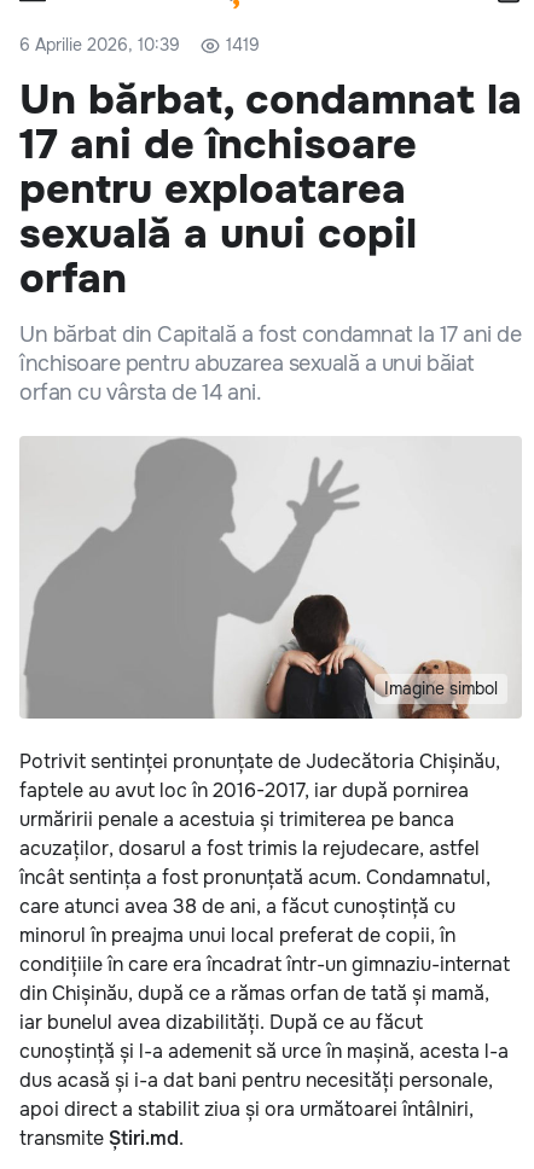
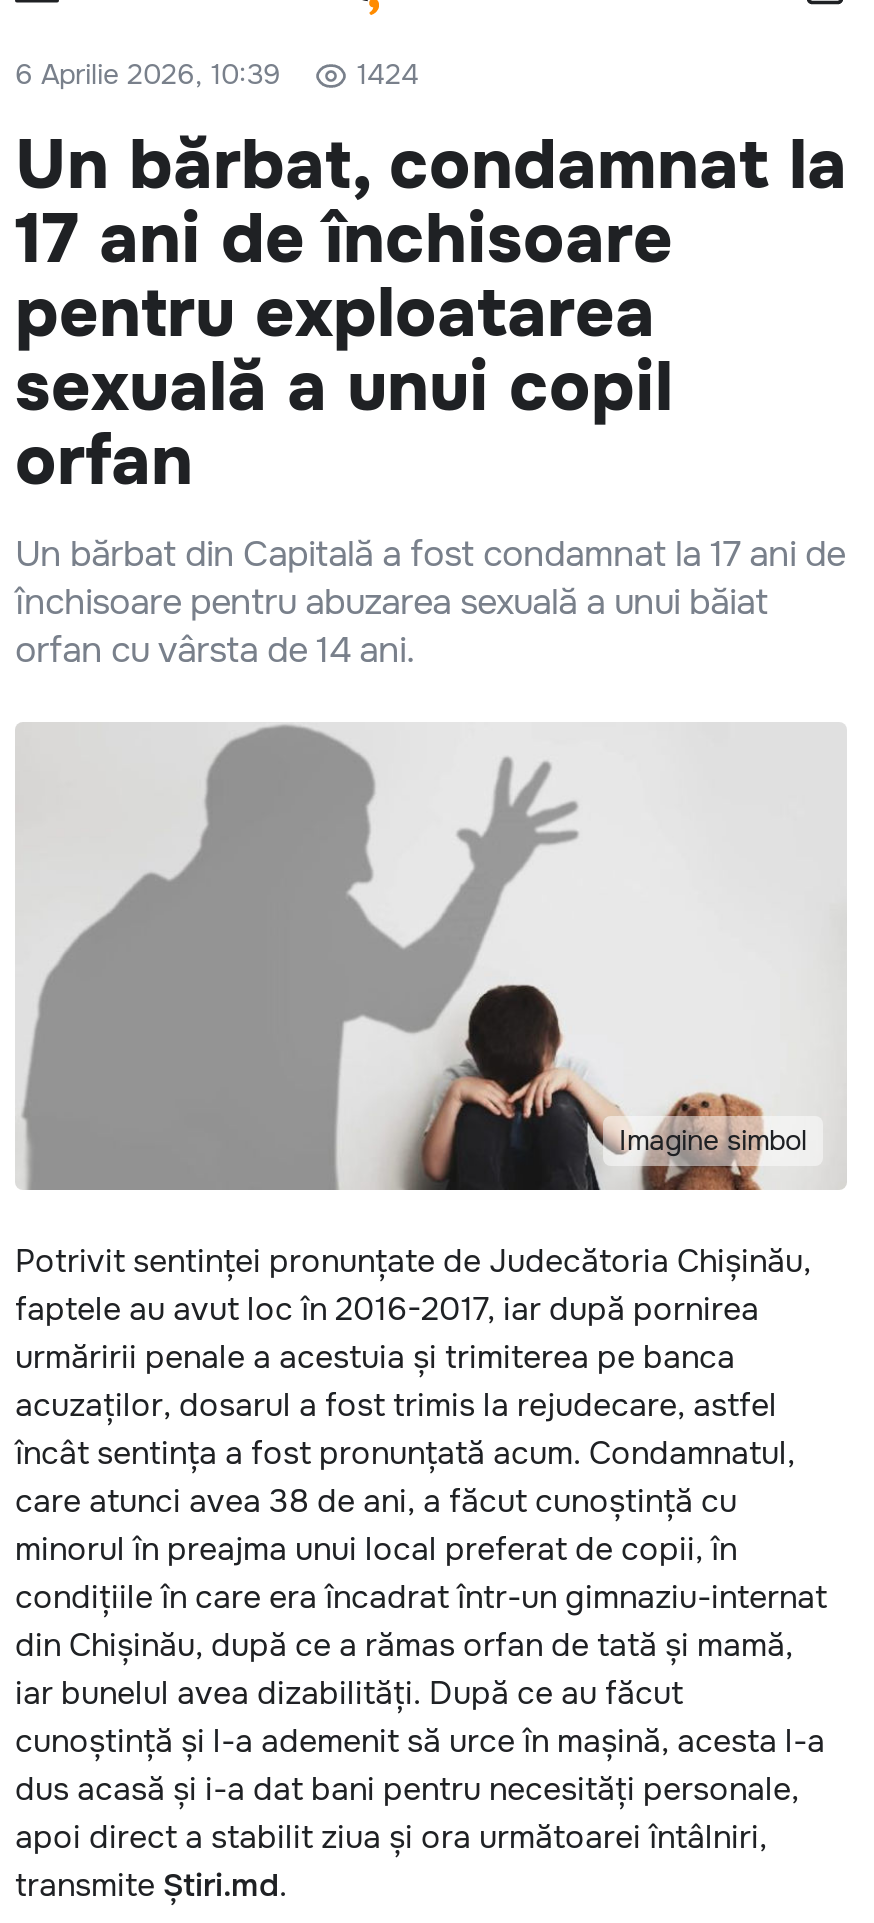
- 1419
+ 1424
